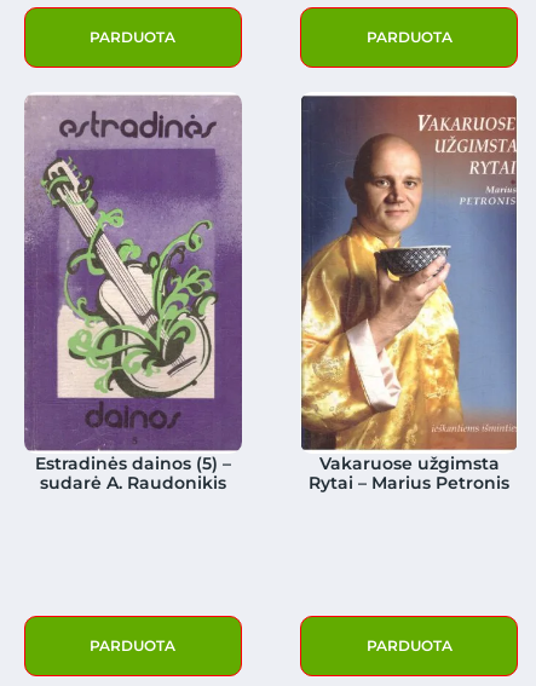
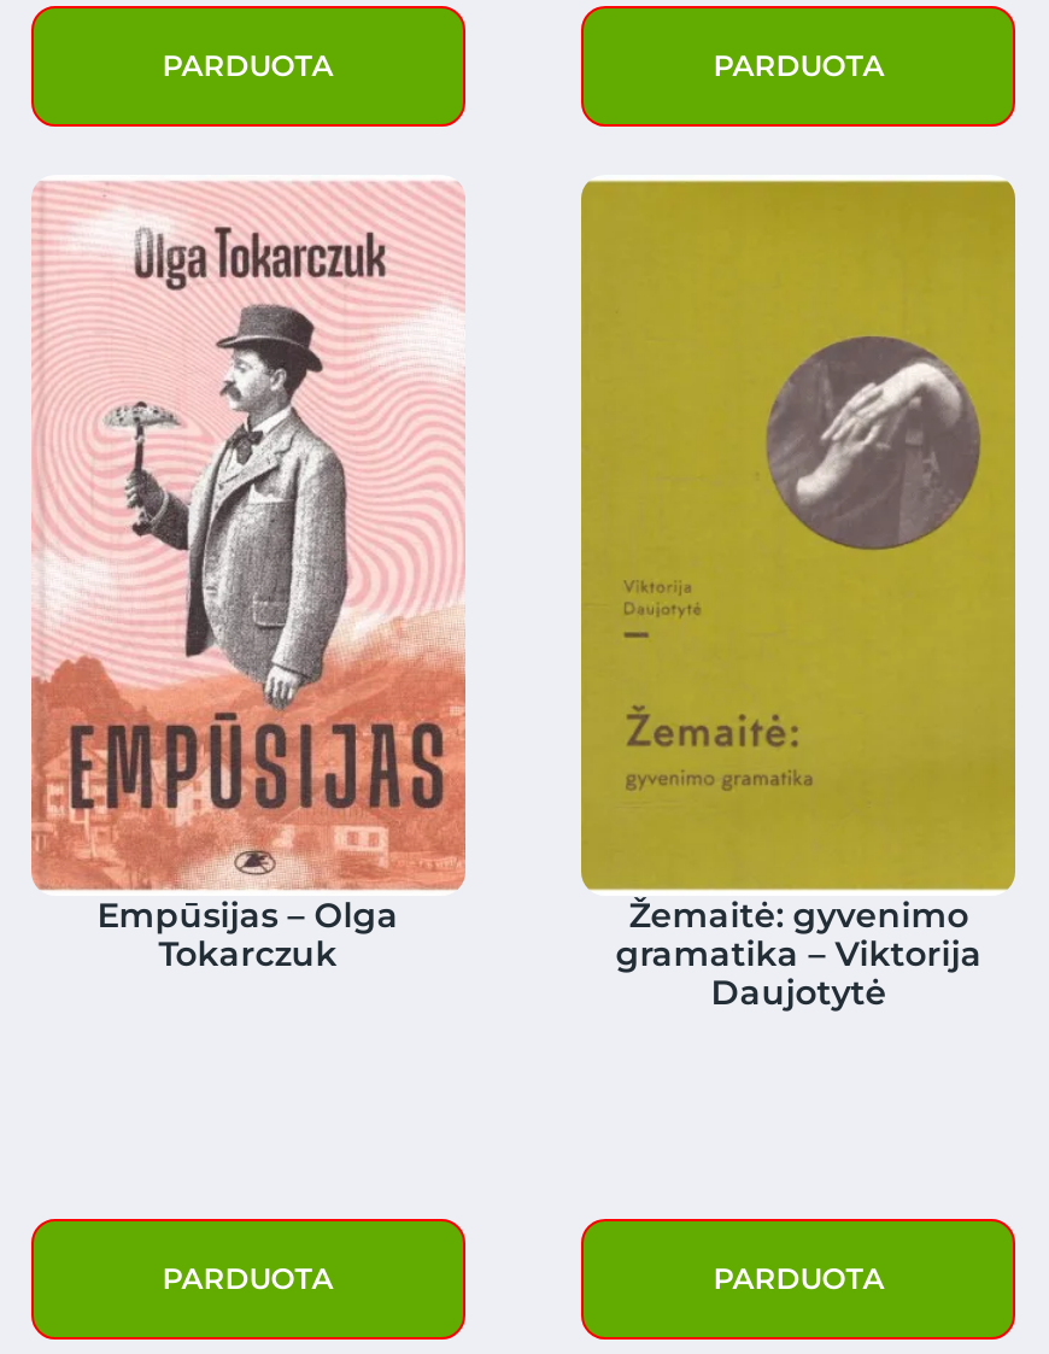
- [image]
- Estradinės dainos (5) –
- sudarė A. Raudonikis
+ [image]
+ Empūsijas – Olga
+ Tokarczuk

- [image]
- Vakaruose užgimsta
- Rytai – Marius Petronis
+ [image]
+ Žemaitė: gyvenimo
+ gramatika – Viktorija
+ Daujotytė
